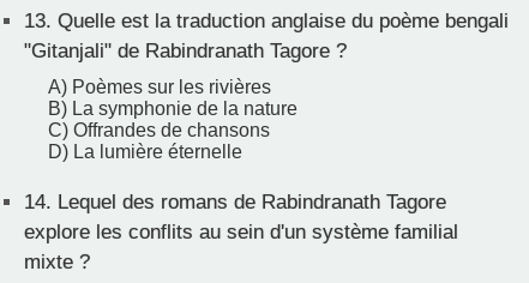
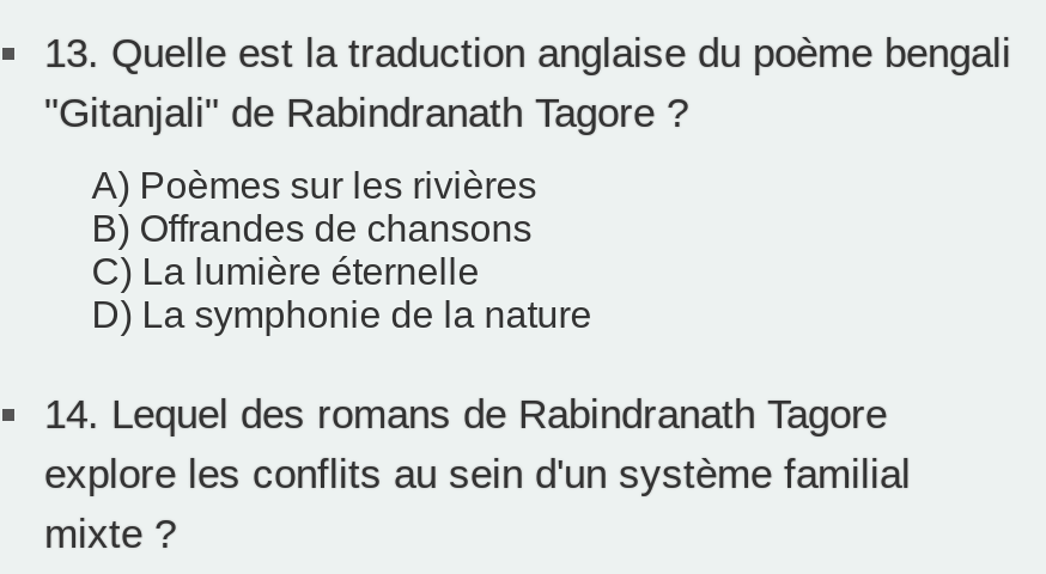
- B) La symphonie de la nature
- C) Offrandes de chansons
- D) La lumière éternelle
+ B) Offrandes de chansons
+ C) La lumière éternelle
+ D) La symphonie de la nature
